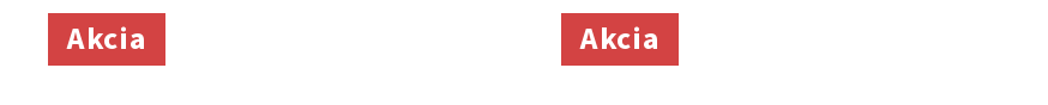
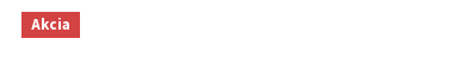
- Akcia
